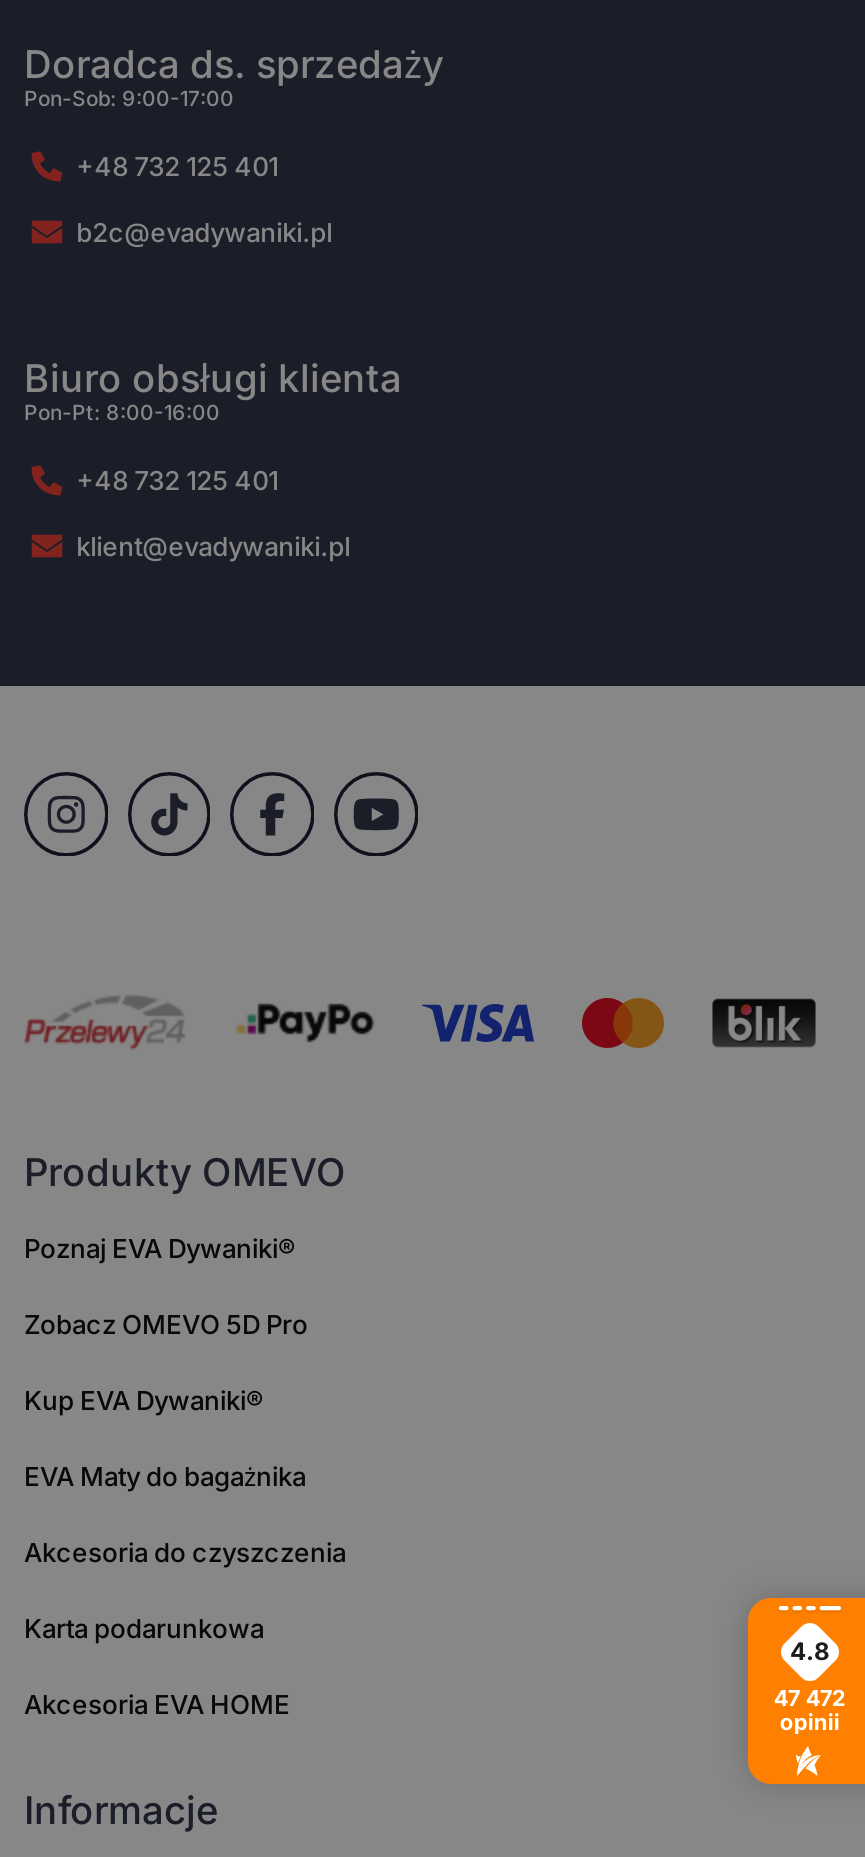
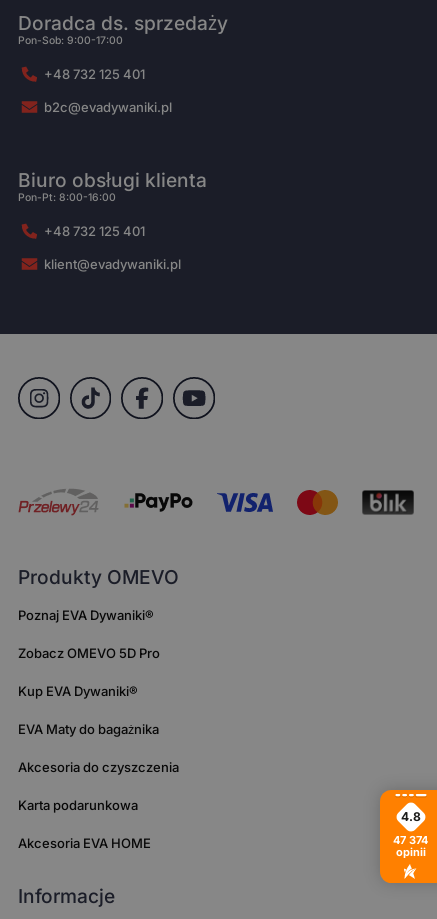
- 47 472
+ 47 374
